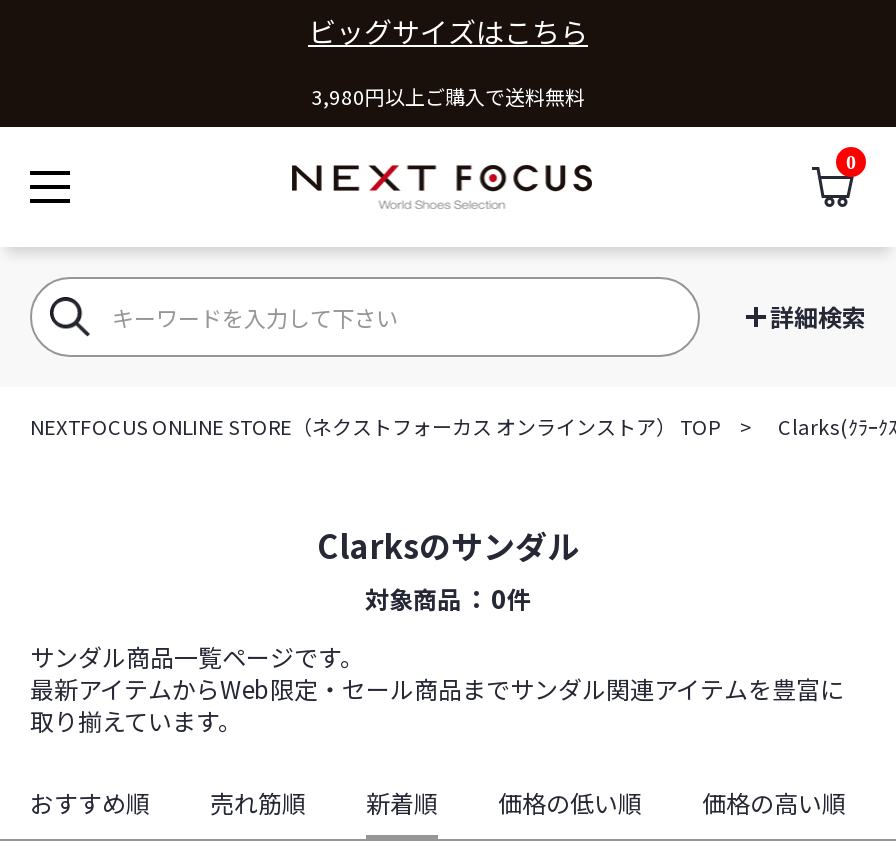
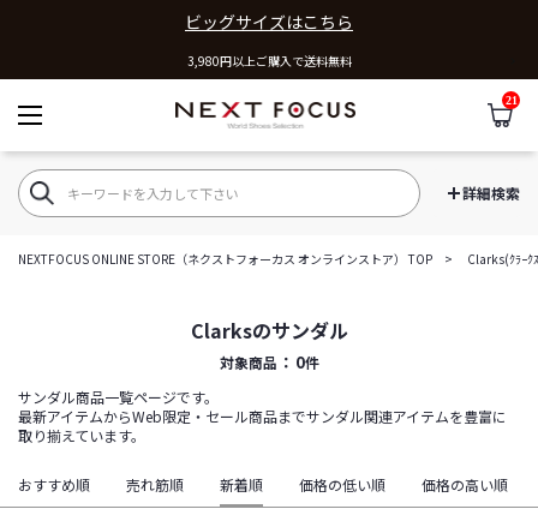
- 0
+ 21
